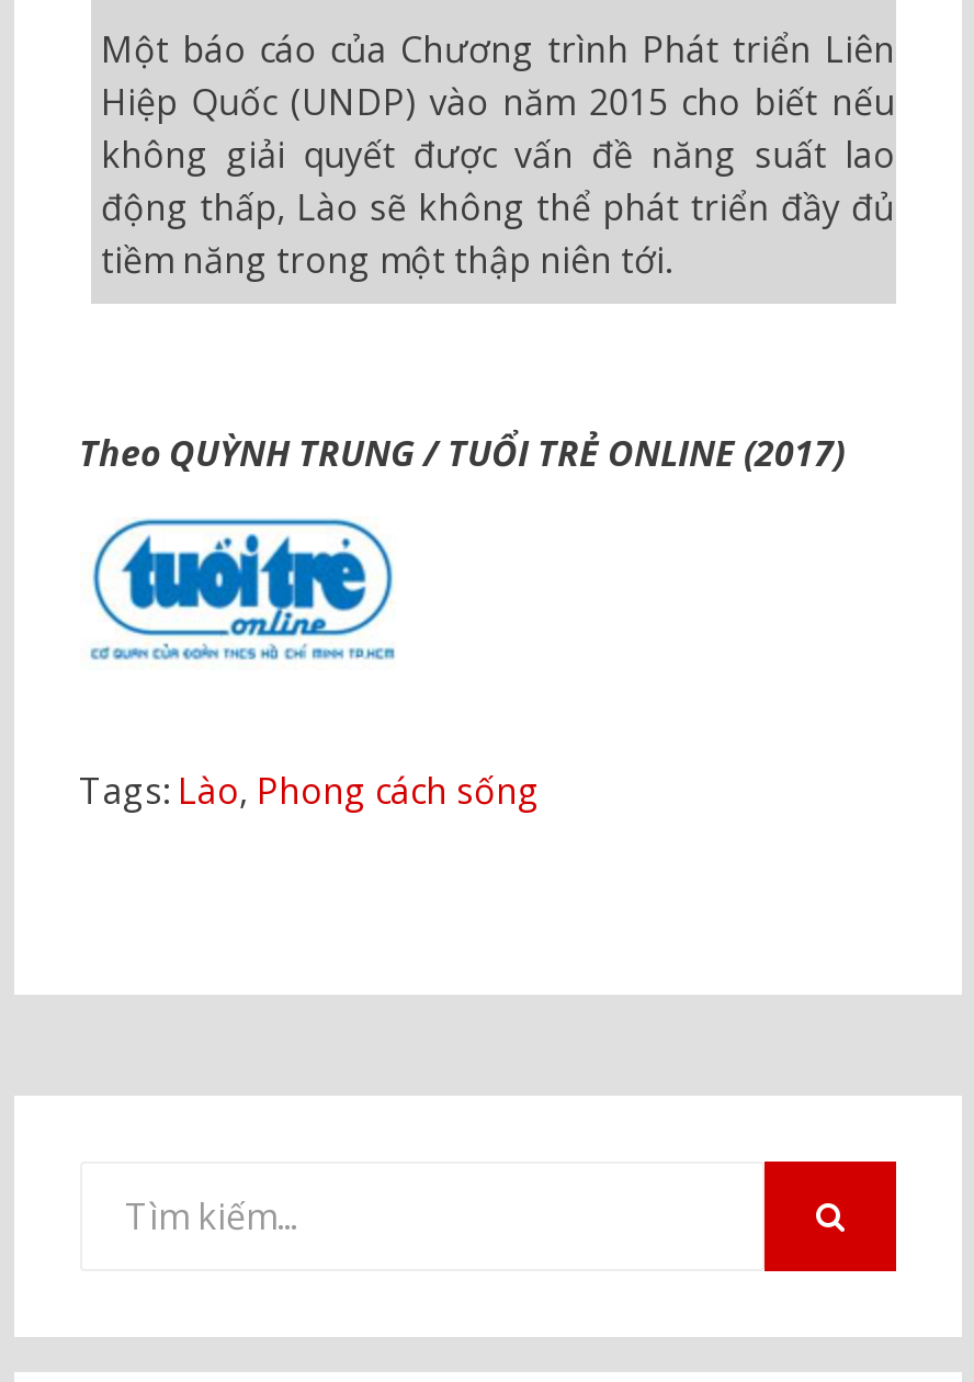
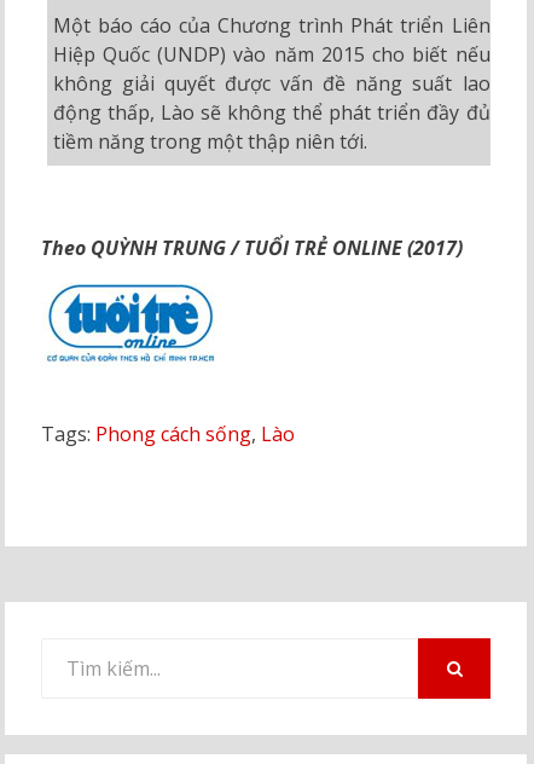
- Tags: Lào, Phong cách sống
+ Tags: Phong cách sống, Lào
